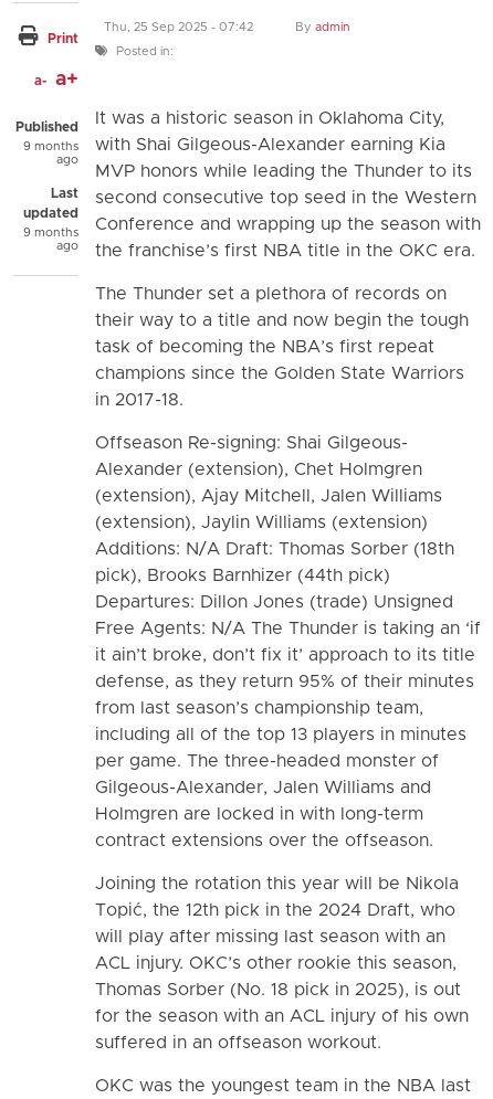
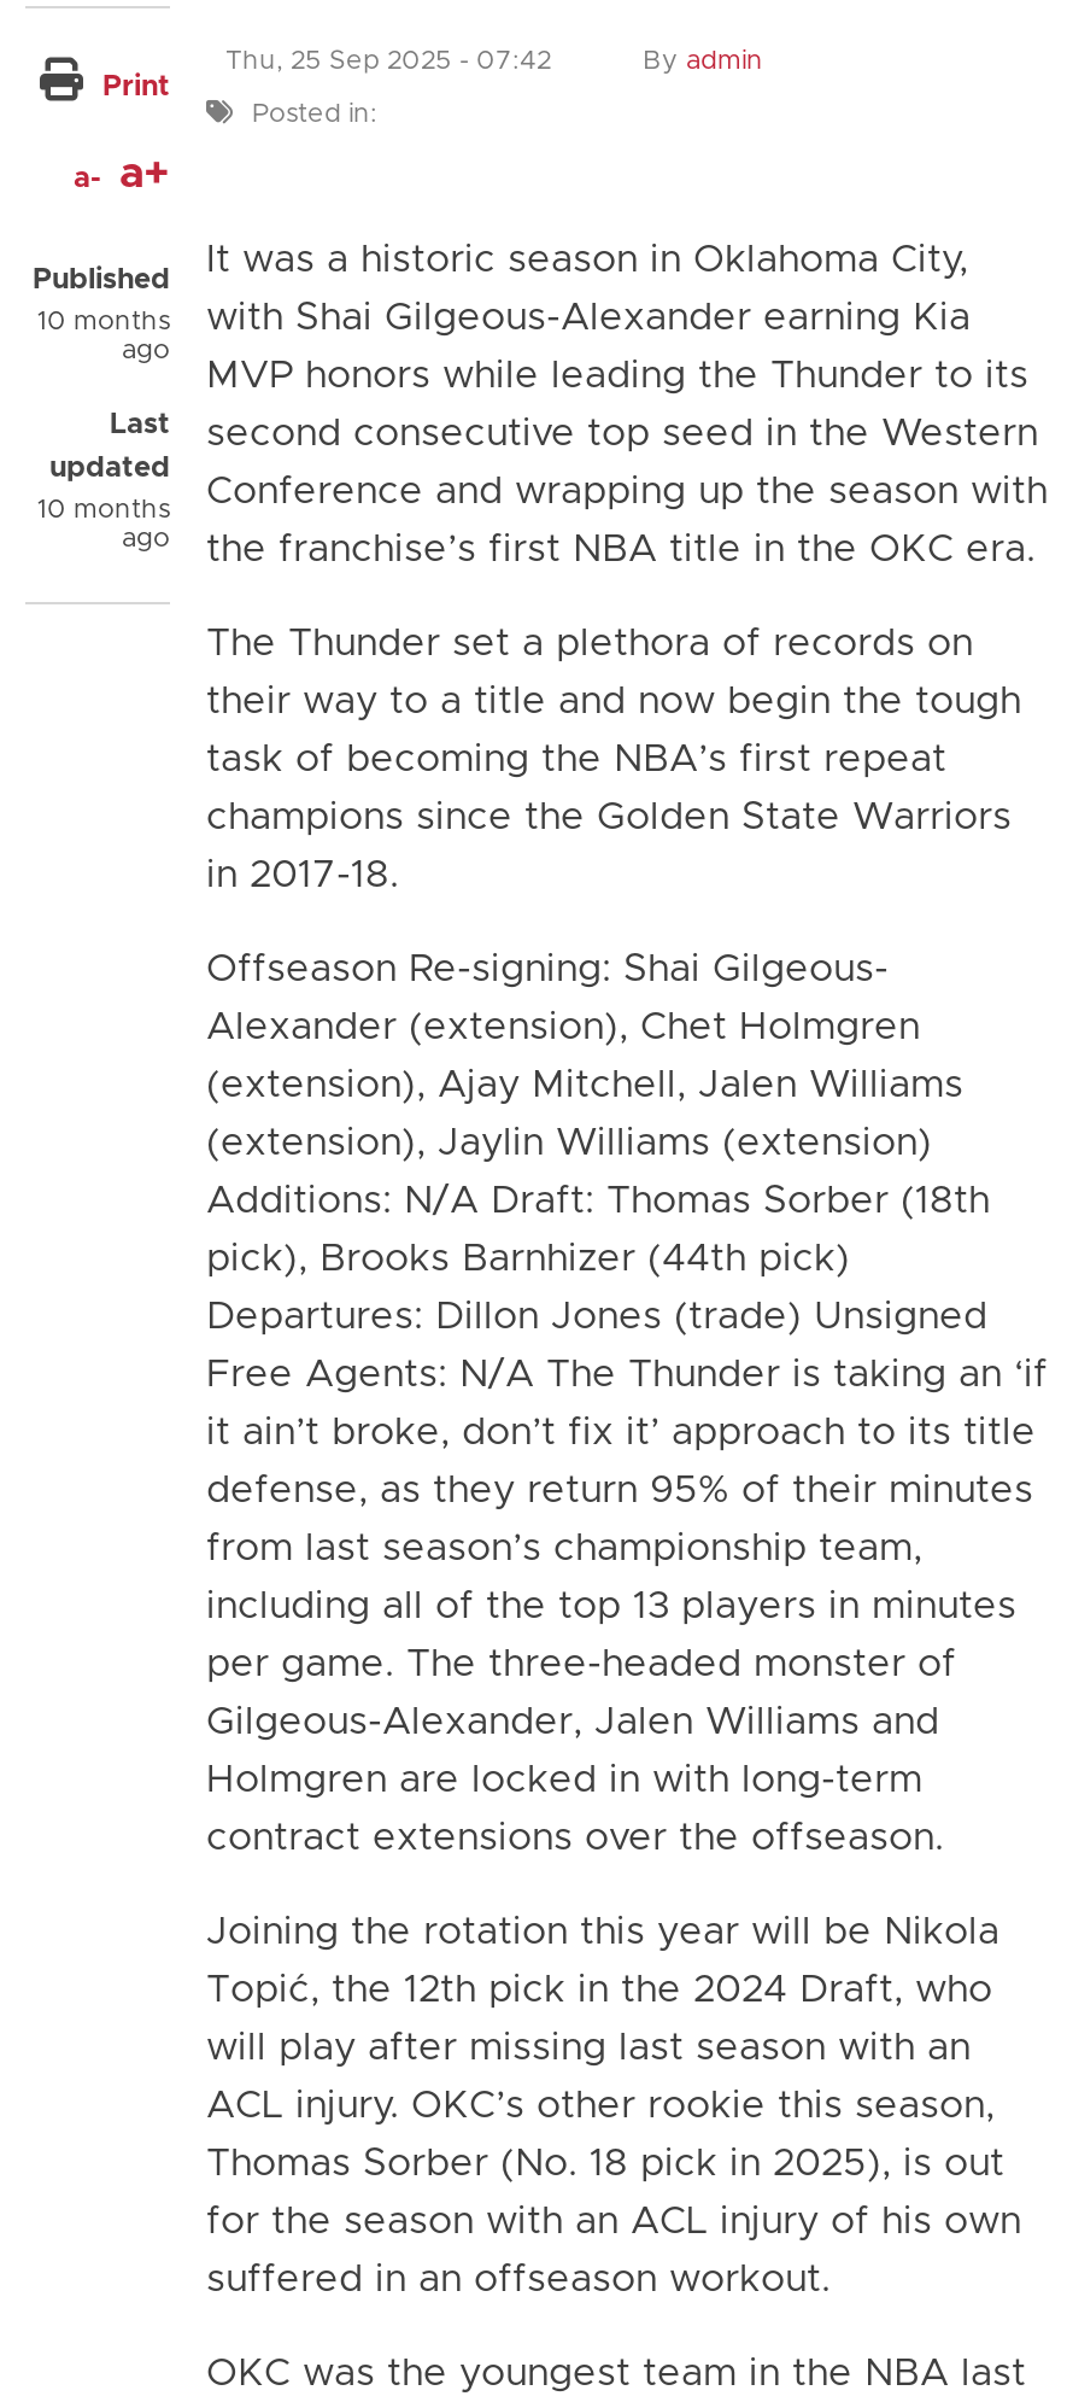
- 9 months with Shai Gilgeous-Alexander earning Kia
+ 10 months with Shai Gilgeous-Alexander earning Kia

- 9 months Conference and wrapping up the season with
+ 10 months Conference and wrapping up the season with
